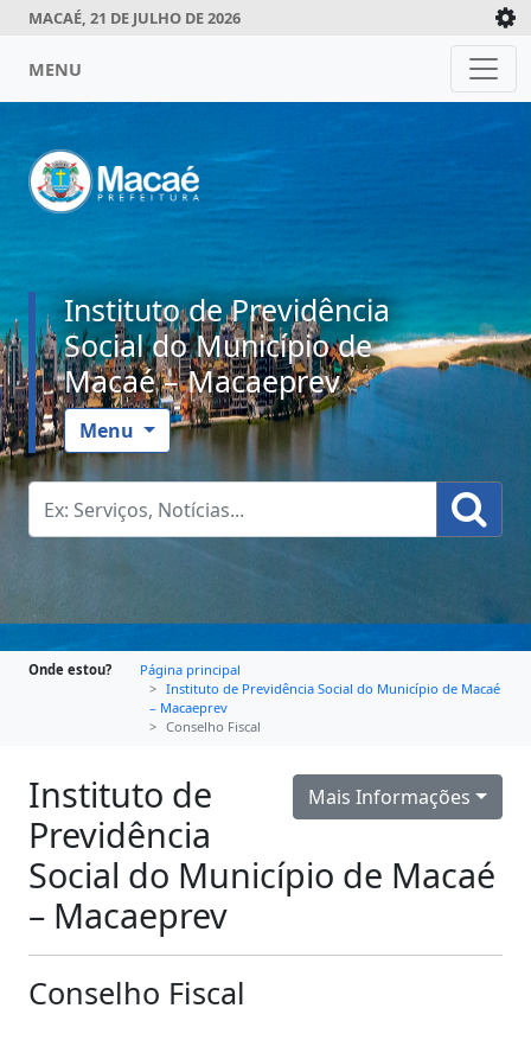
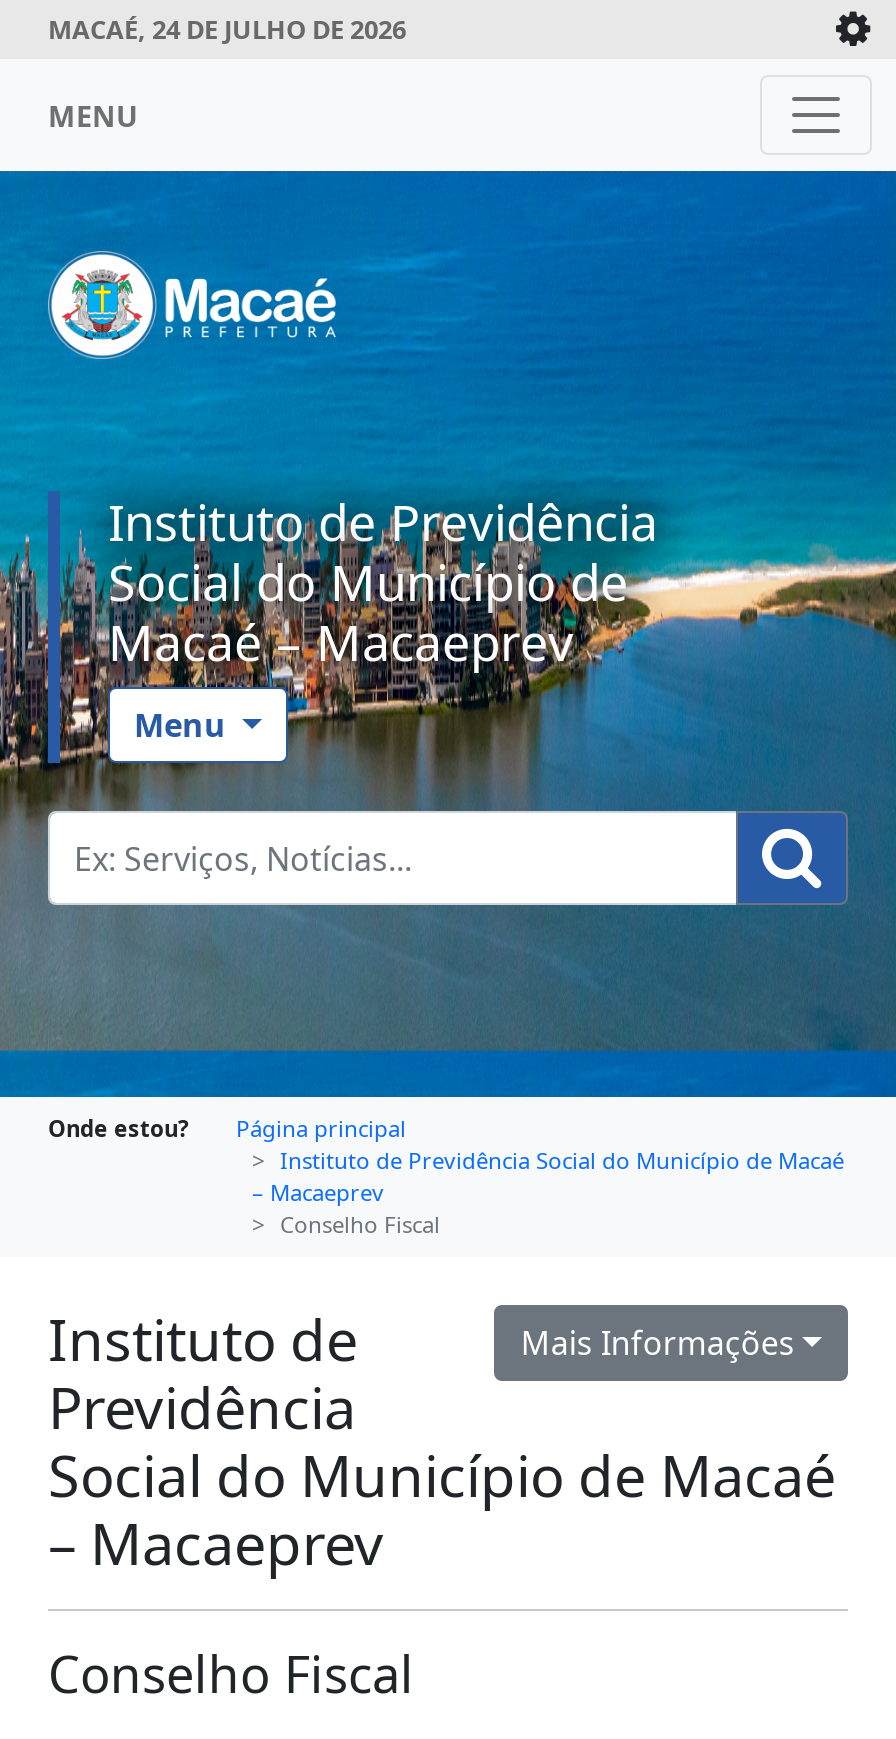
- MACAÉ, 21 DE JULHO DE 2026
+ MACAÉ, 24 DE JULHO DE 2026
